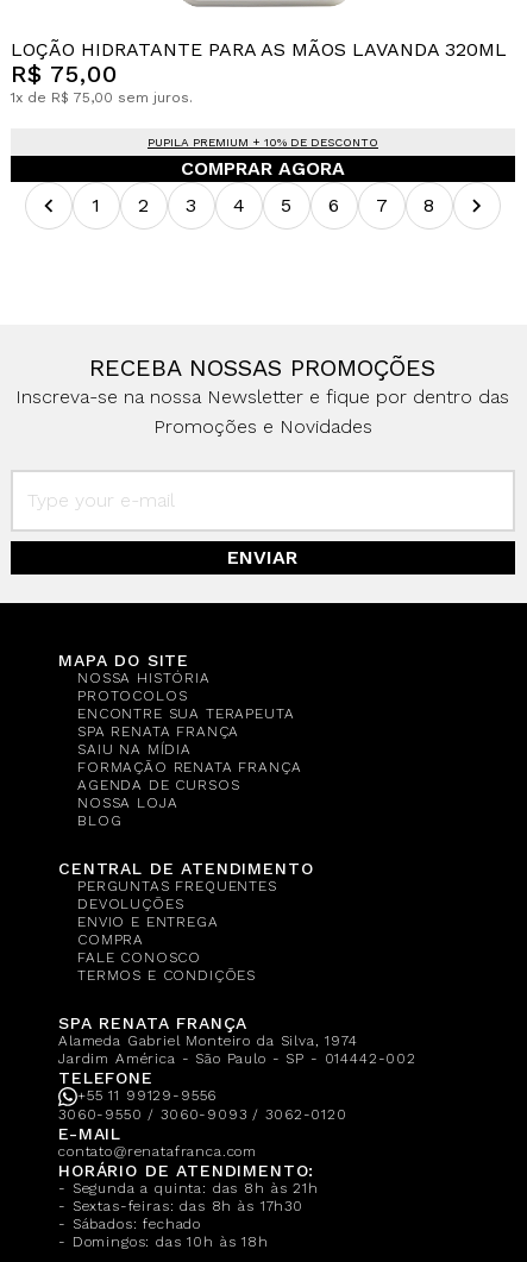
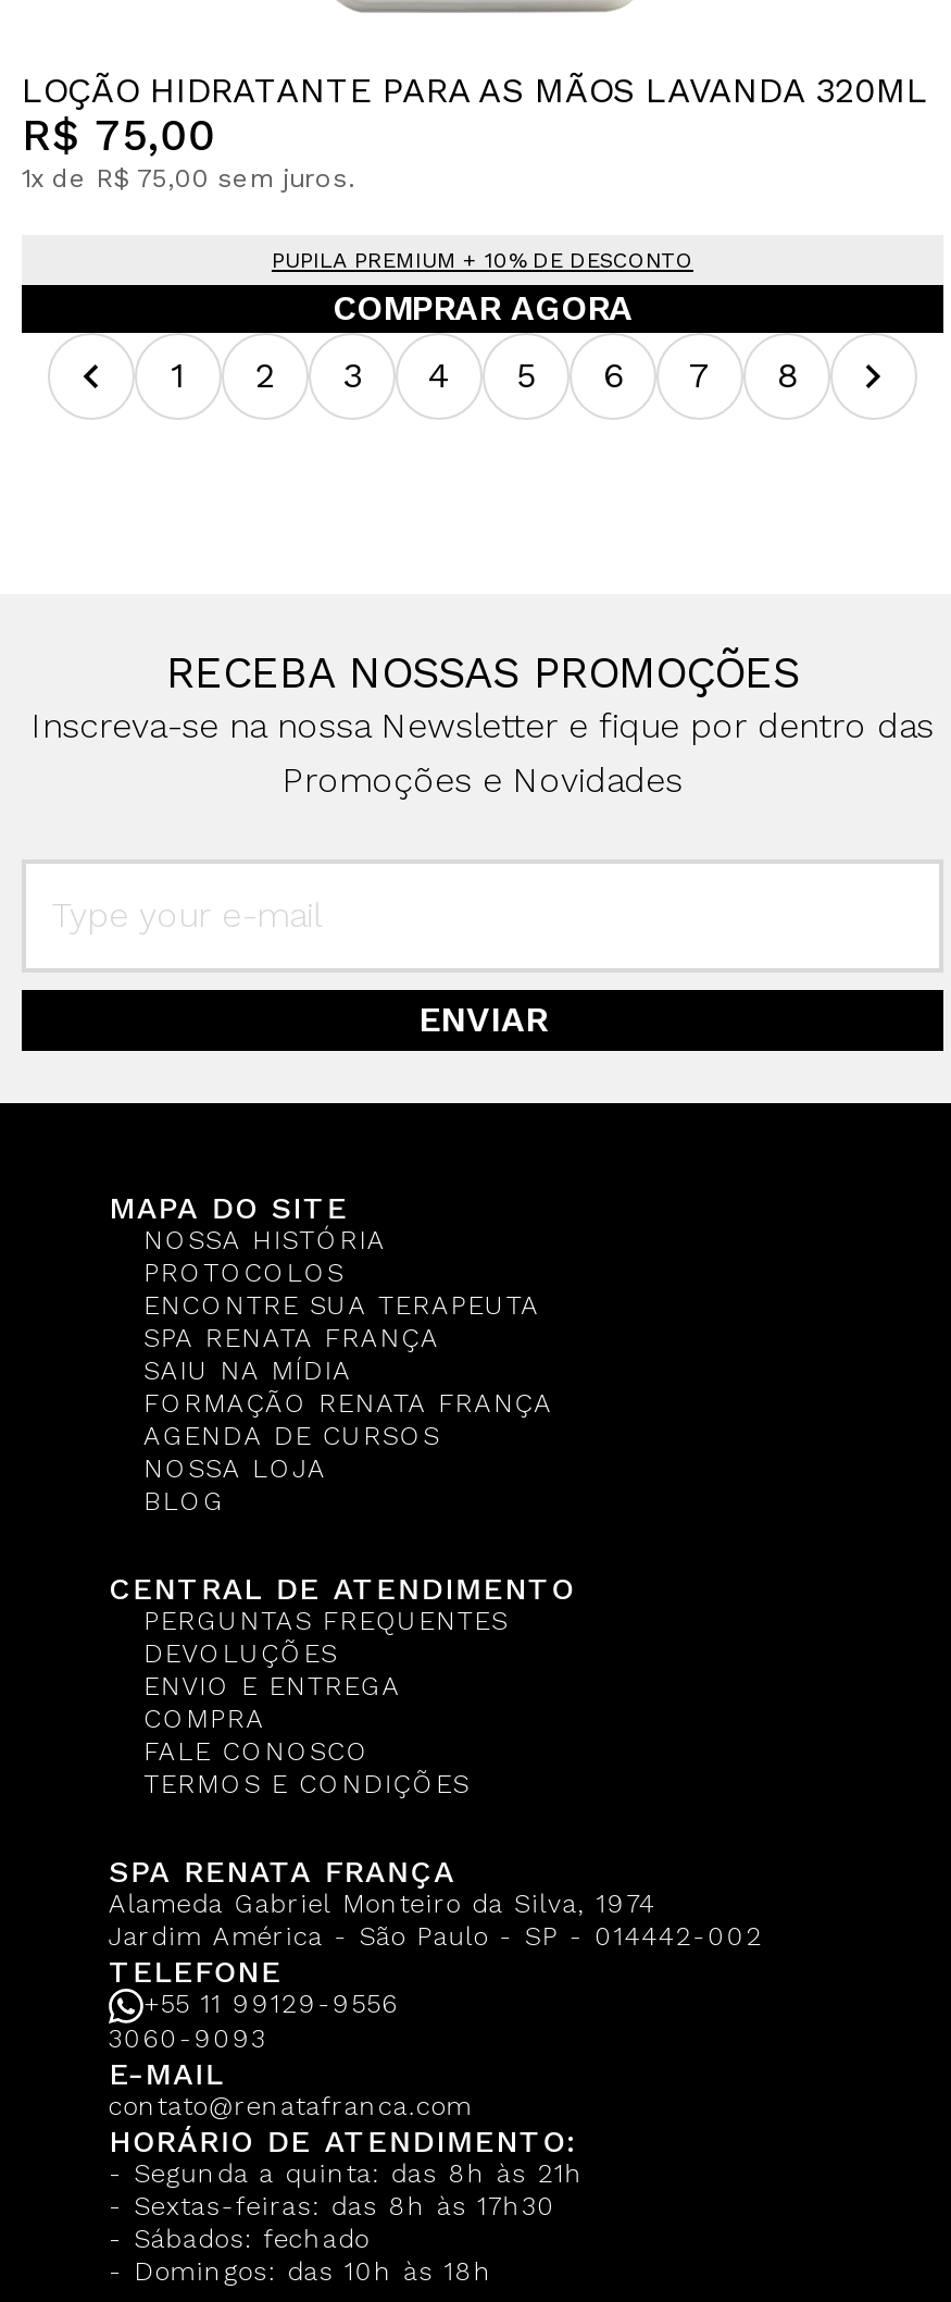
- 3060-9550 / 3060-9093 / 3062-0120
+ 3060-9093
